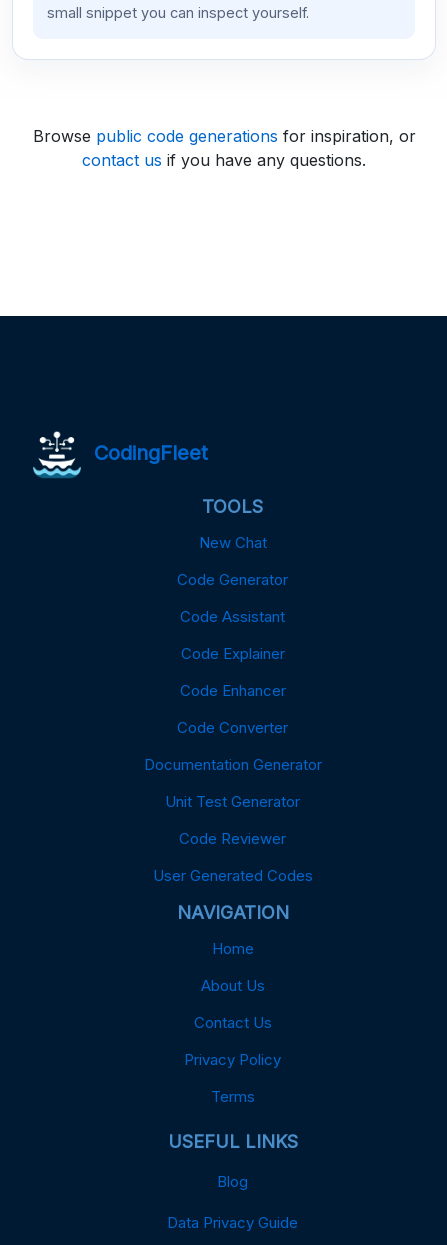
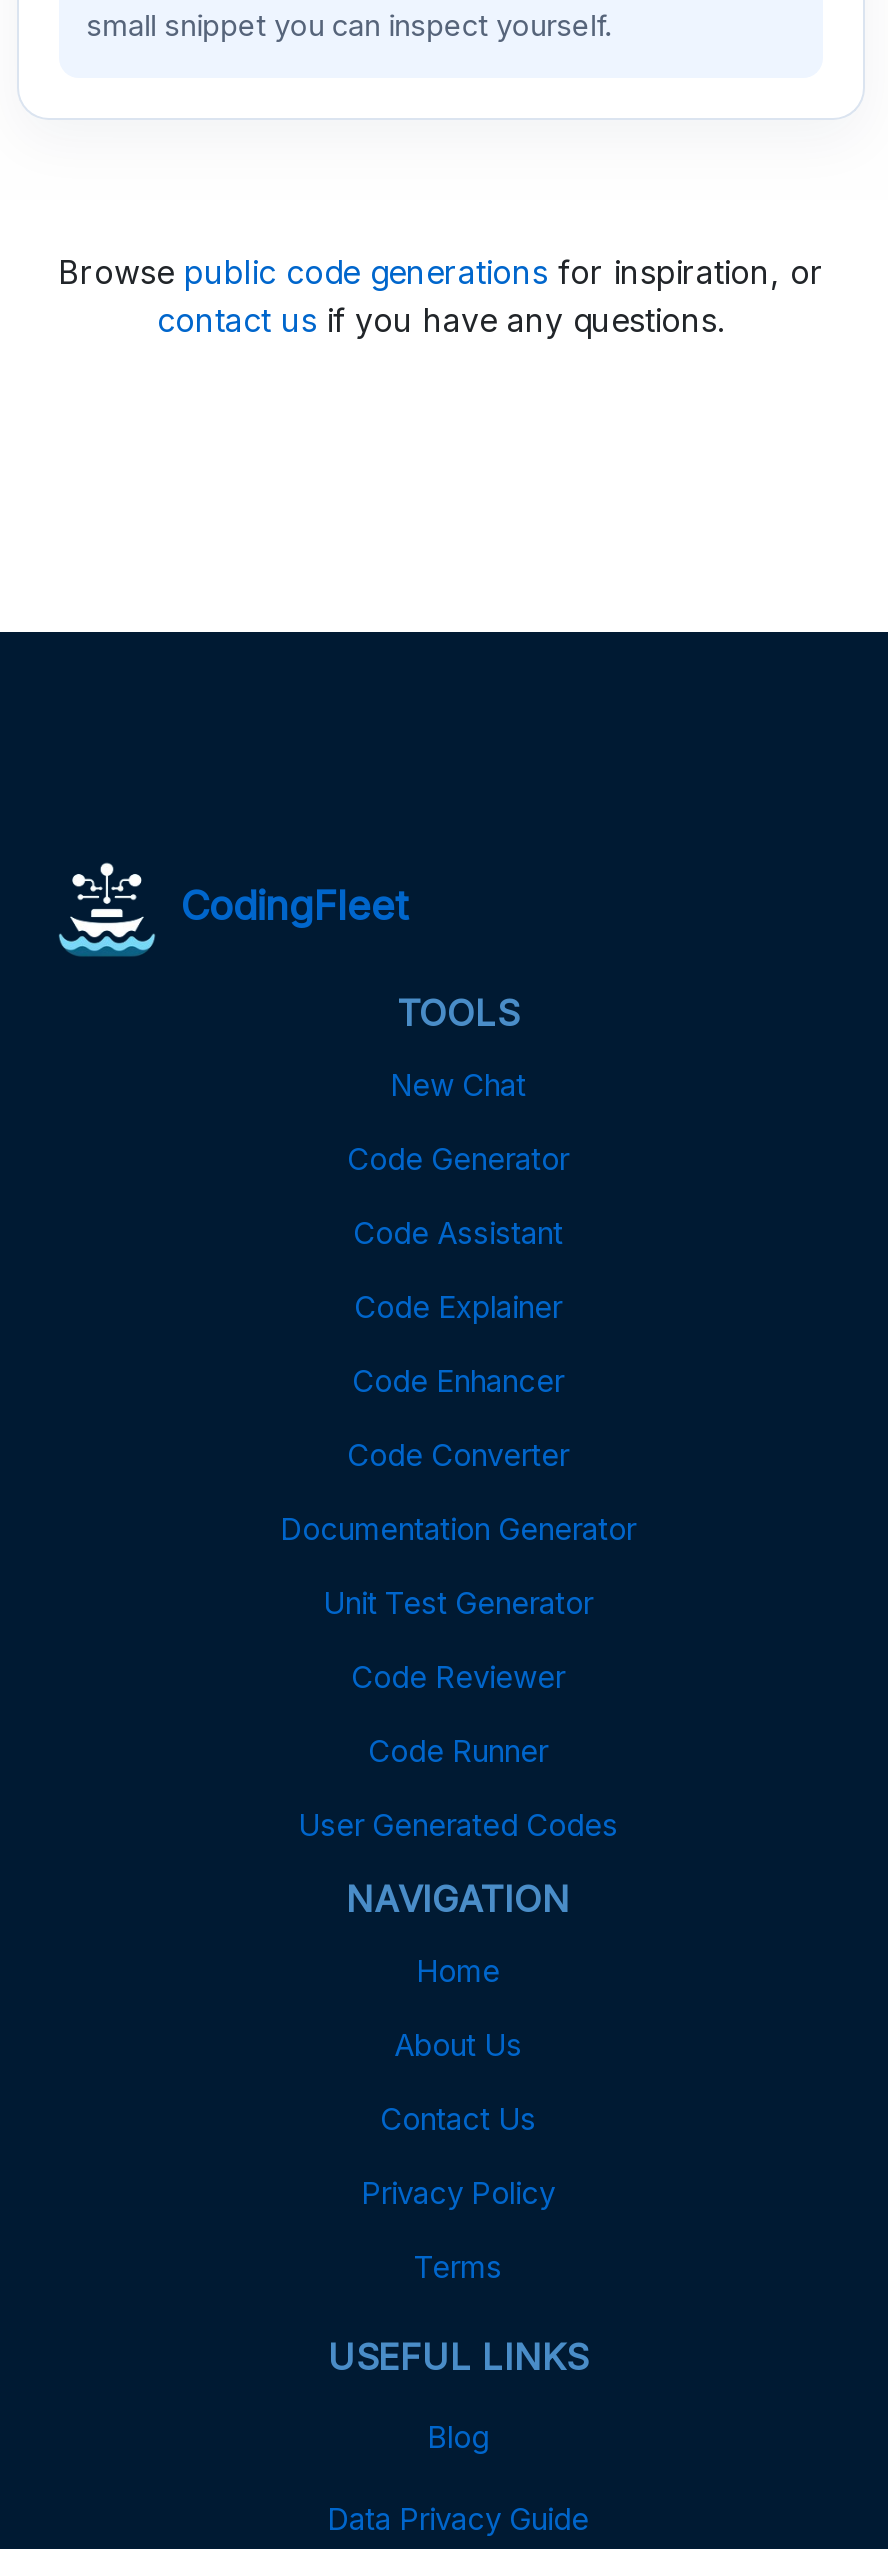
+ Code Runner
